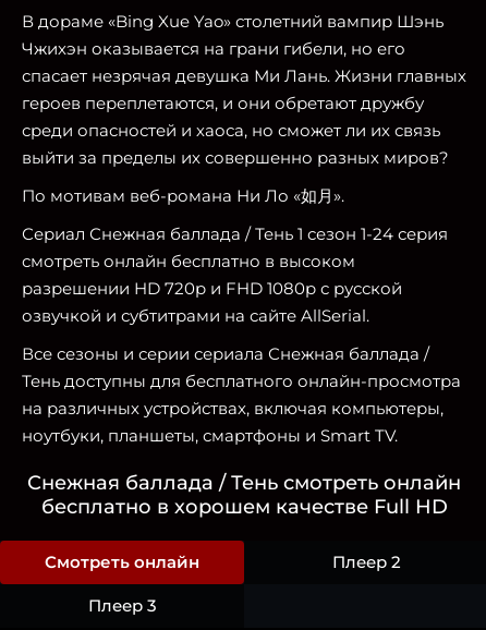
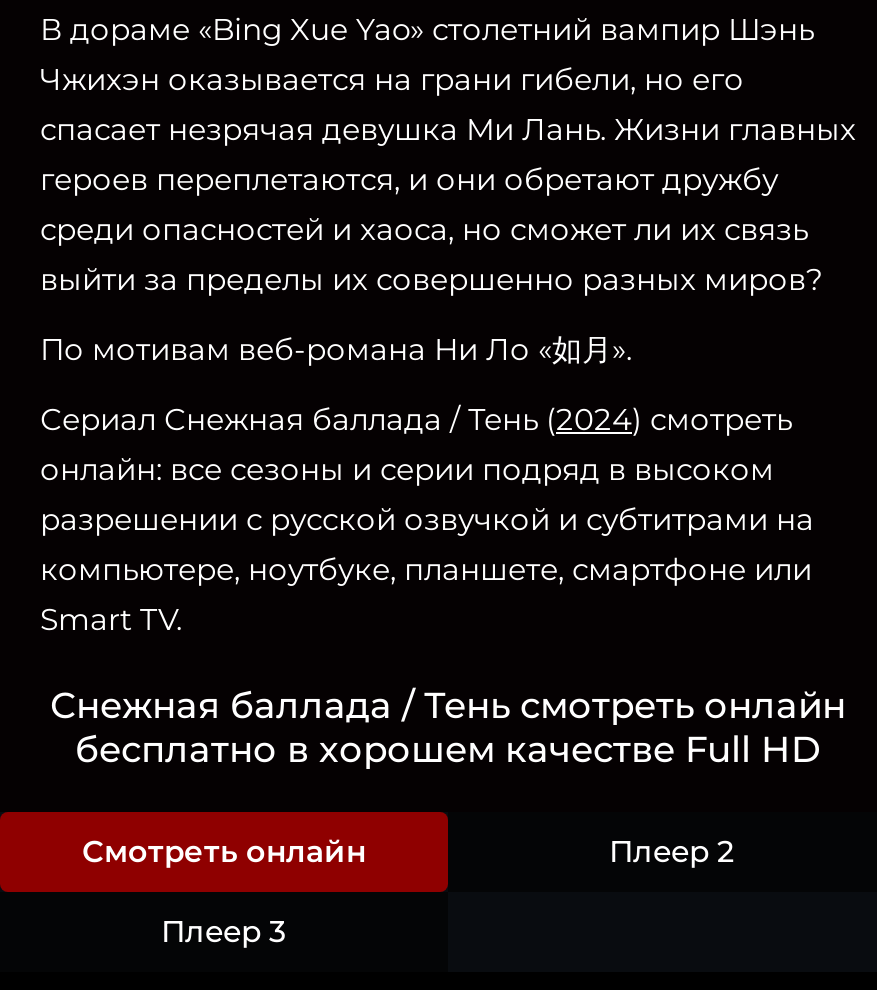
- Сериал Снежная баллада / Тень 1 сезон 1-24 серия
- смотреть онлайн бесплатно в высоком
- разрешении HD 720p и FHD 1080p с русской
- озвучкой и субтитрами на сайте AllSerial.
- Все сезоны и серии сериала Снежная баллада /
- Тень доступны для бесплатного онлайн-просмотра
- на различных устройствах, включая компьютеры,
- ноутбуки, планшеты, смартфоны и Smart TV.
+ Сериал Снежная баллада / Тень (2024) смотреть
+ онлайн: все сезоны и серии подряд в высоком
+ разрешении с русской озвучкой и субтитрами на
+ компьютере, ноутбуке, планшете, смартфоне или
+ Smart TV.
